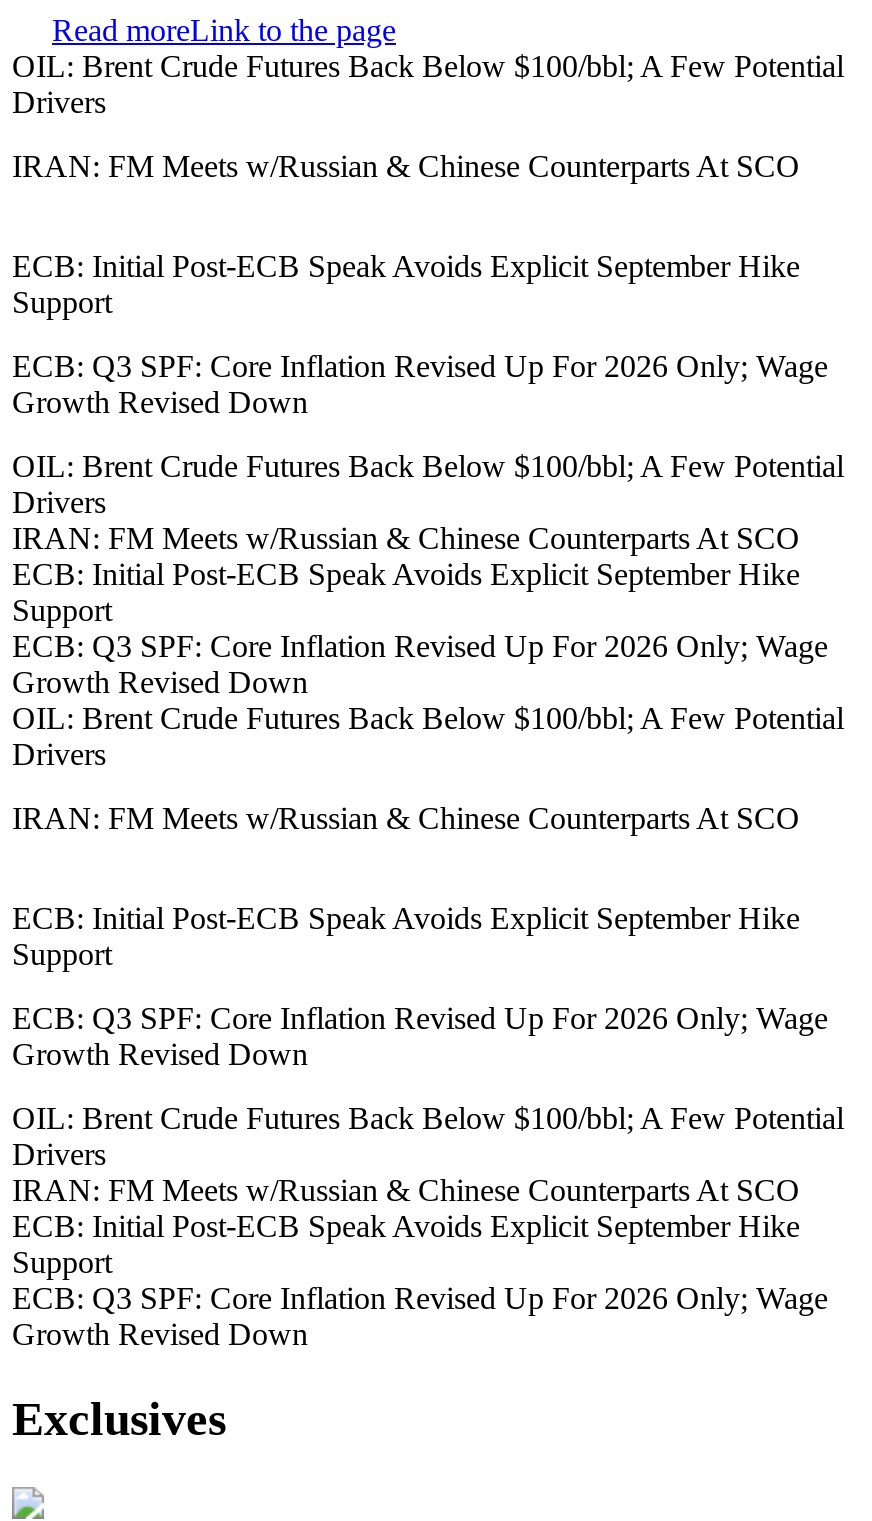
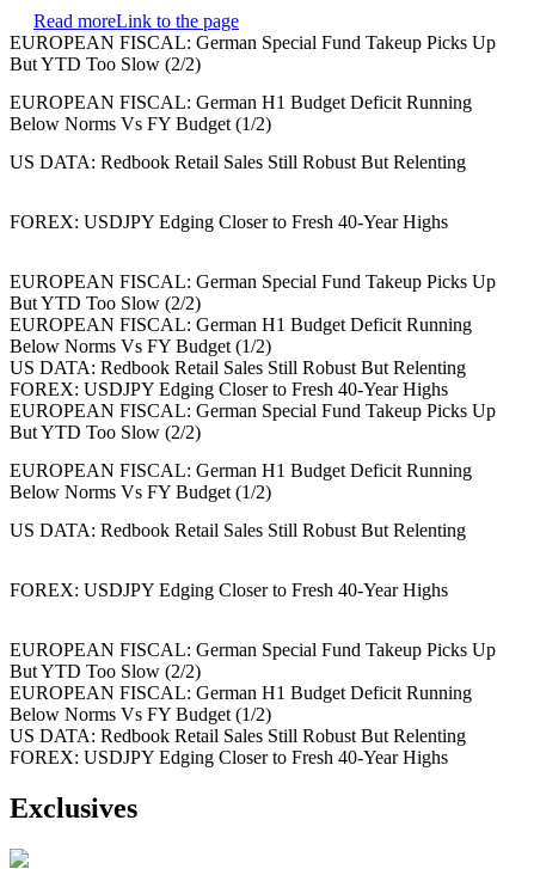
- OIL: Brent Crude Futures Back Below $100/bbl; A Few Potential
- Drivers
+ EUROPEAN FISCAL: German Special Fund Takeup Picks Up
+ But YTD Too Slow (2/2)

- IRAN: FM Meets w/Russian & Chinese Counterparts At SCO
+ EUROPEAN FISCAL: German H1 Budget Deficit Running
+ Below Norms Vs FY Budget (1/2)

- ECB: Initial Post-ECB Speak Avoids Explicit September Hike
- Support
+ US DATA: Redbook Retail Sales Still Robust But Relenting

- ECB: Q3 SPF: Core Inflation Revised Up For 2026 Only; Wage
- Growth Revised Down
+ FOREX: USDJPY Edging Closer to Fresh 40-Year Highs

- OIL: Brent Crude Futures Back Below $100/bbl; A Few Potential
- Drivers
- IRAN: FM Meets w/Russian & Chinese Counterparts At SCO
- ECB: Initial Post-ECB Speak Avoids Explicit September Hike
- Support
- ECB: Q3 SPF: Core Inflation Revised Up For 2026 Only; Wage
- Growth Revised Down
- OIL: Brent Crude Futures Back Below $100/bbl; A Few Potential
- Drivers
+ EUROPEAN FISCAL: German Special Fund Takeup Picks Up
+ But YTD Too Slow (2/2)
+ EUROPEAN FISCAL: German H1 Budget Deficit Running
+ Below Norms Vs FY Budget (1/2)
+ US DATA: Redbook Retail Sales Still Robust But Relenting
+ FOREX: USDJPY Edging Closer to Fresh 40-Year Highs
+ EUROPEAN FISCAL: German Special Fund Takeup Picks Up
+ But YTD Too Slow (2/2)

- IRAN: FM Meets w/Russian & Chinese Counterparts At SCO
+ EUROPEAN FISCAL: German H1 Budget Deficit Running
+ Below Norms Vs FY Budget (1/2)

- ECB: Initial Post-ECB Speak Avoids Explicit September Hike
- Support
+ US DATA: Redbook Retail Sales Still Robust But Relenting

- ECB: Q3 SPF: Core Inflation Revised Up For 2026 Only; Wage
- Growth Revised Down
+ FOREX: USDJPY Edging Closer to Fresh 40-Year Highs

- OIL: Brent Crude Futures Back Below $100/bbl; A Few Potential
- Drivers
- IRAN: FM Meets w/Russian & Chinese Counterparts At SCO
- ECB: Initial Post-ECB Speak Avoids Explicit September Hike
- Support
- ECB: Q3 SPF: Core Inflation Revised Up For 2026 Only; Wage
- Growth Revised Down
+ EUROPEAN FISCAL: German Special Fund Takeup Picks Up
+ But YTD Too Slow (2/2)
+ EUROPEAN FISCAL: German H1 Budget Deficit Running
+ Below Norms Vs FY Budget (1/2)
+ US DATA: Redbook Retail Sales Still Robust But Relenting
+ FOREX: USDJPY Edging Closer to Fresh 40-Year Highs
